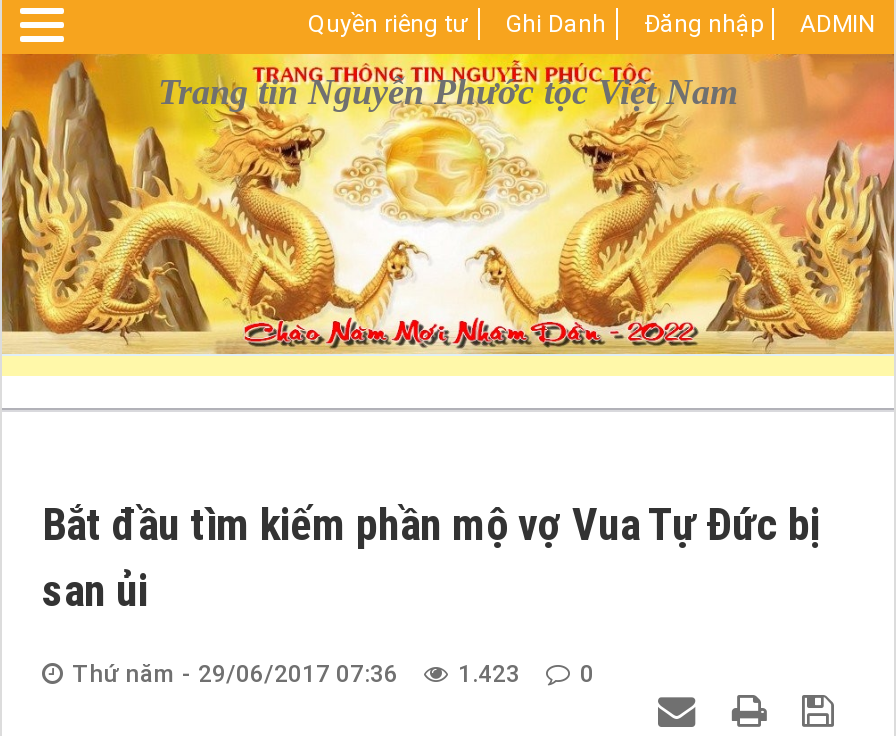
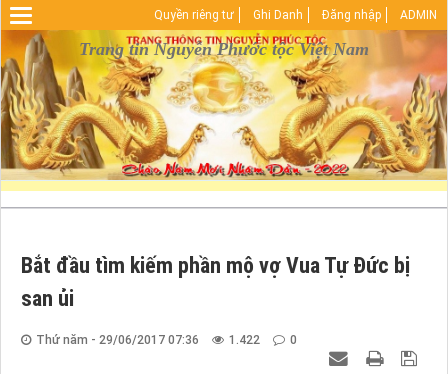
- 1.423
+ 1.422
